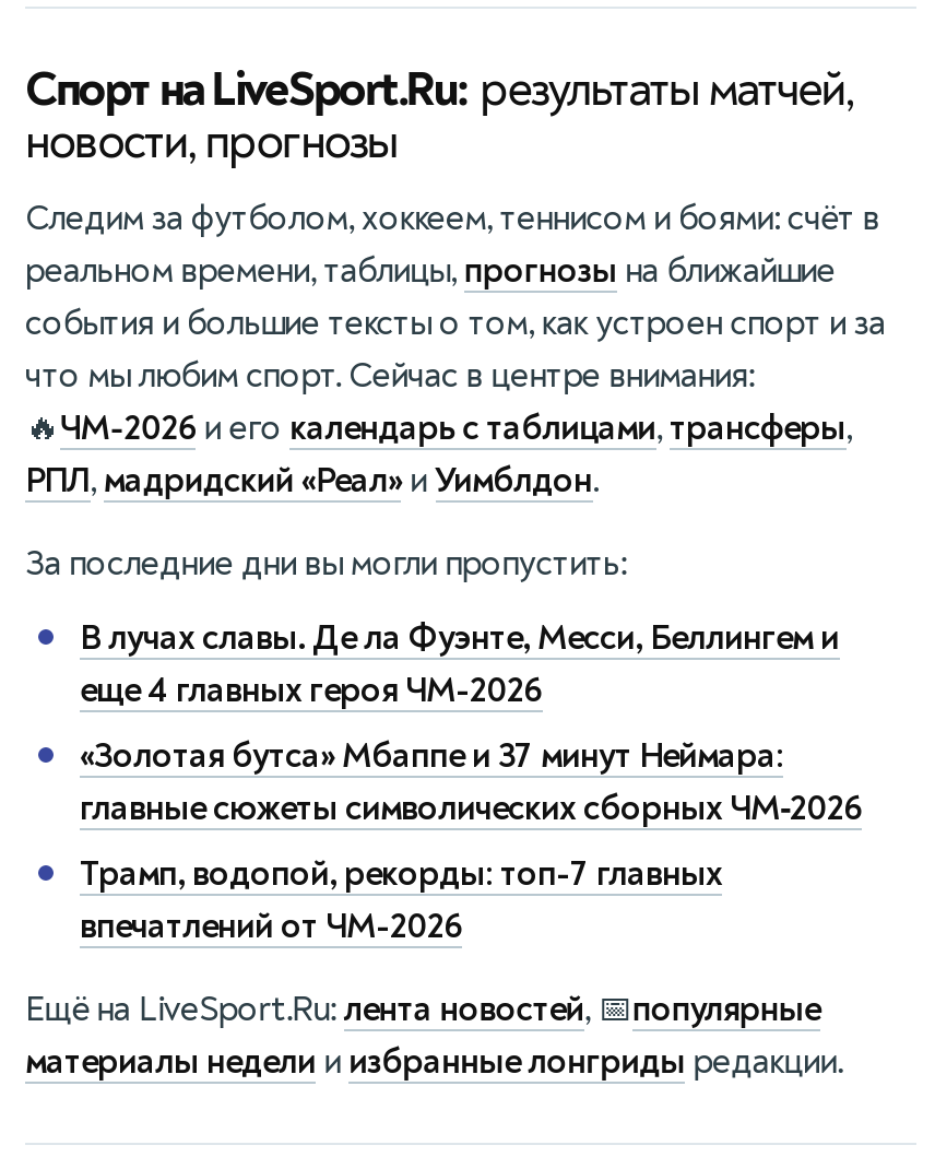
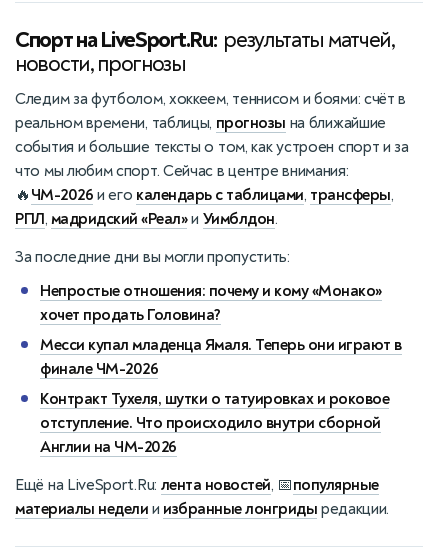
- В лучах славы. Де ла Фуэнте, Месси, Беллингем и
- еще 4 главных героя ЧМ-2026
+ Непростые отношения: почему и кому «Монако»
+ хочет продать Головина?

- «Золотая бутса» Мбаппе и 37 минут Неймара:
- главные сюжеты символических сборных ЧМ‑2026
+ Месси купал младенца Ямаля. Теперь они играют в
+ финале ЧМ-2026

- Трамп, водопой, рекорды: топ-7 главных
- впечатлений от ЧМ-2026
+ Контракт Тухеля, шутки о татуировках и роковое
+ отступление. Что происходило внутри сборной
+ Англии на ЧМ-2026
